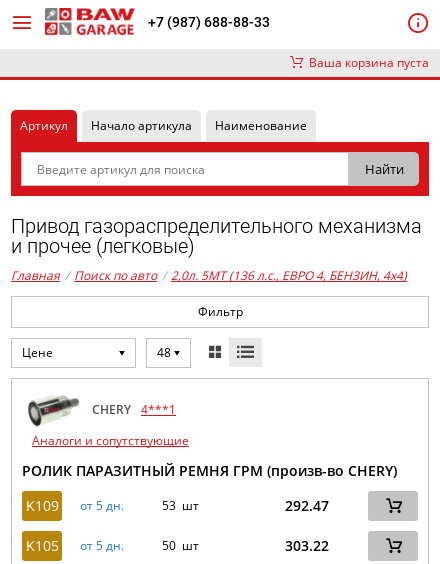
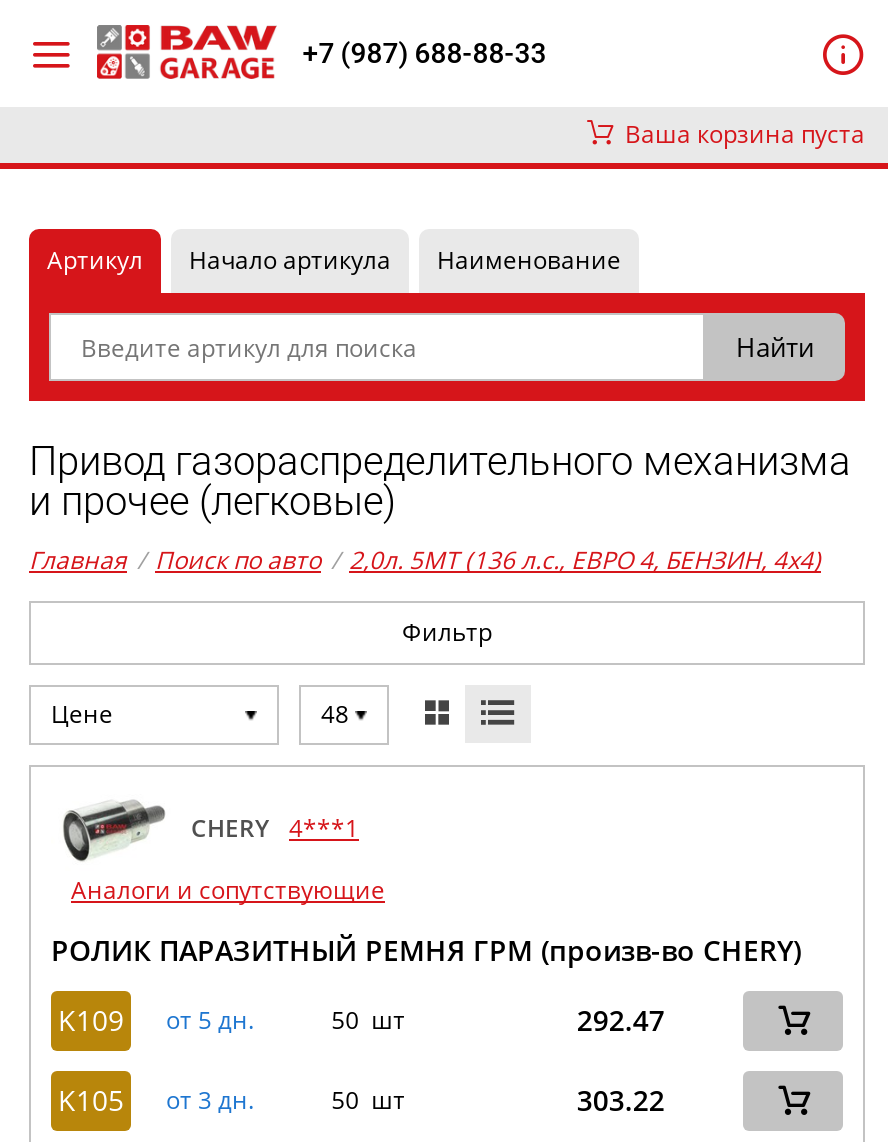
- 53 шт
+ 50 шт

- K105 от 5 дн.
+ K105 от 3 дн.
